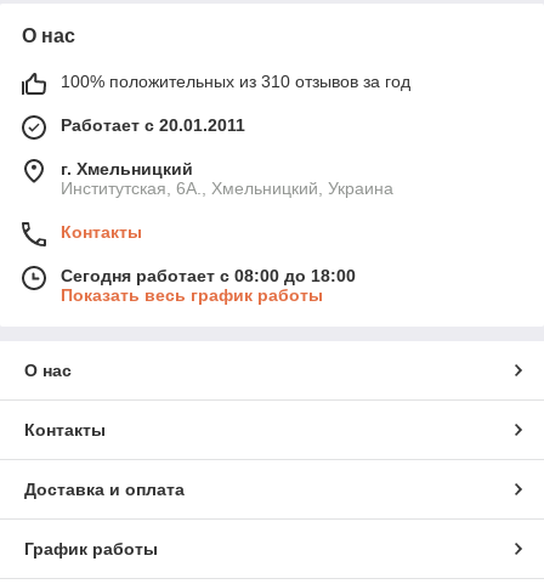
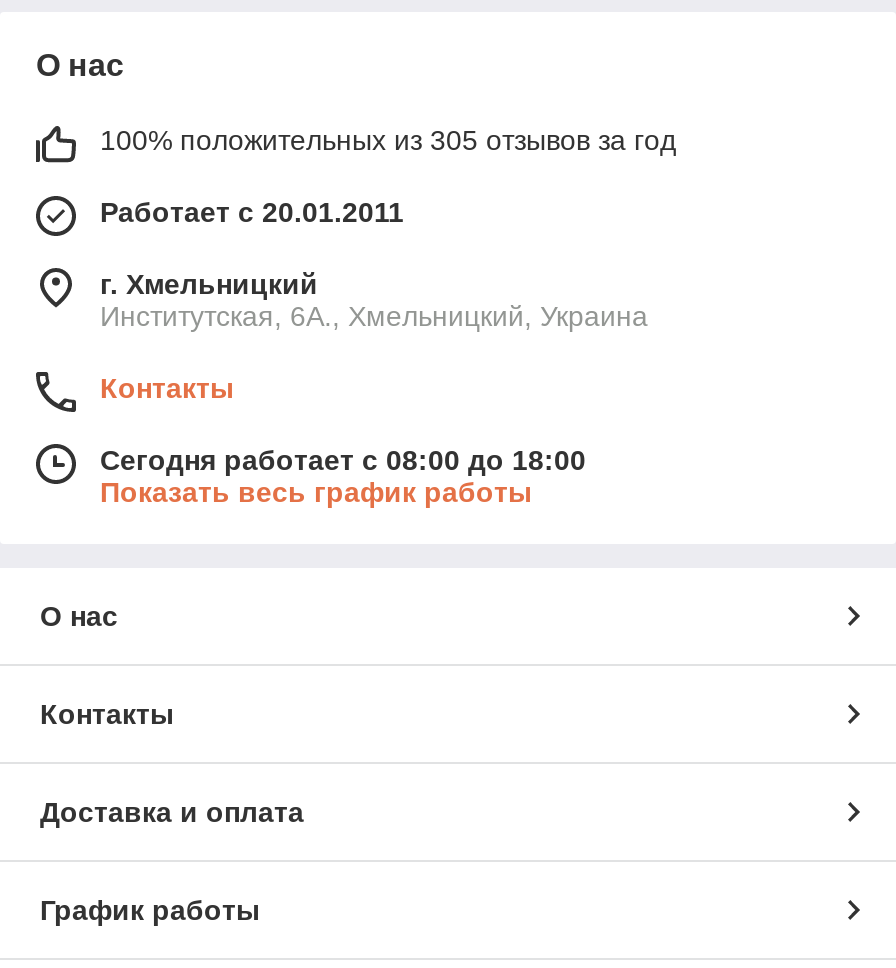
- 100% положительных из 310 отзывов за год
+ 100% положительных из 305 отзывов за год
